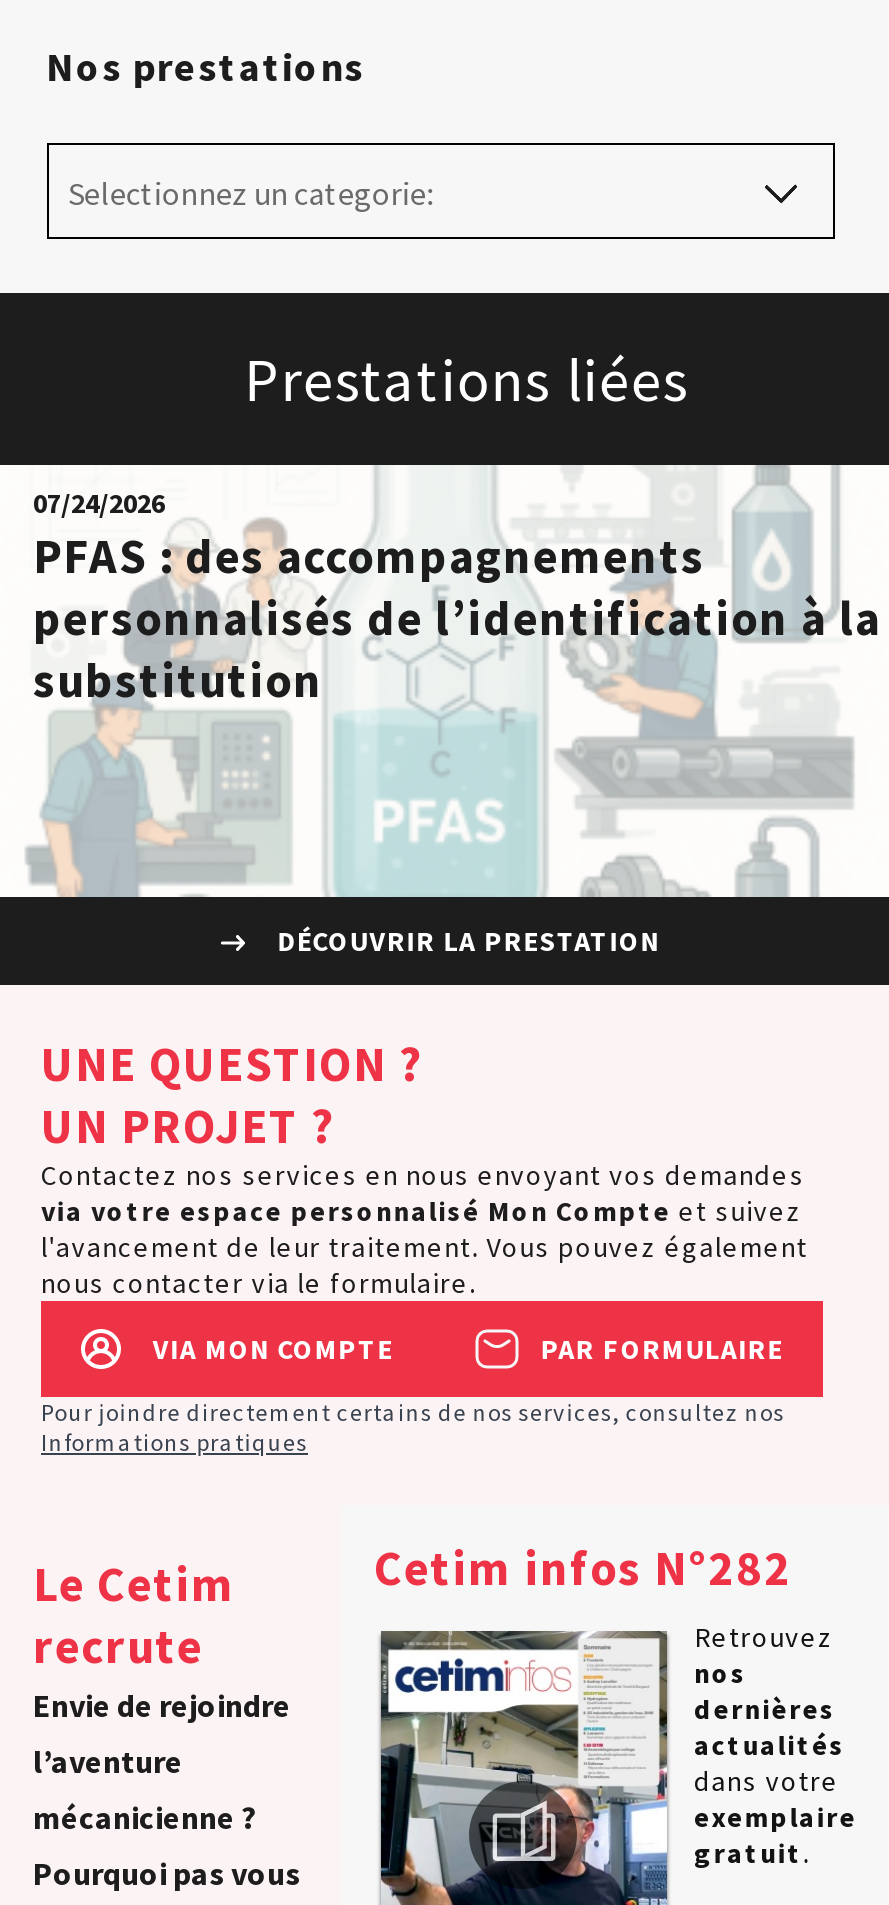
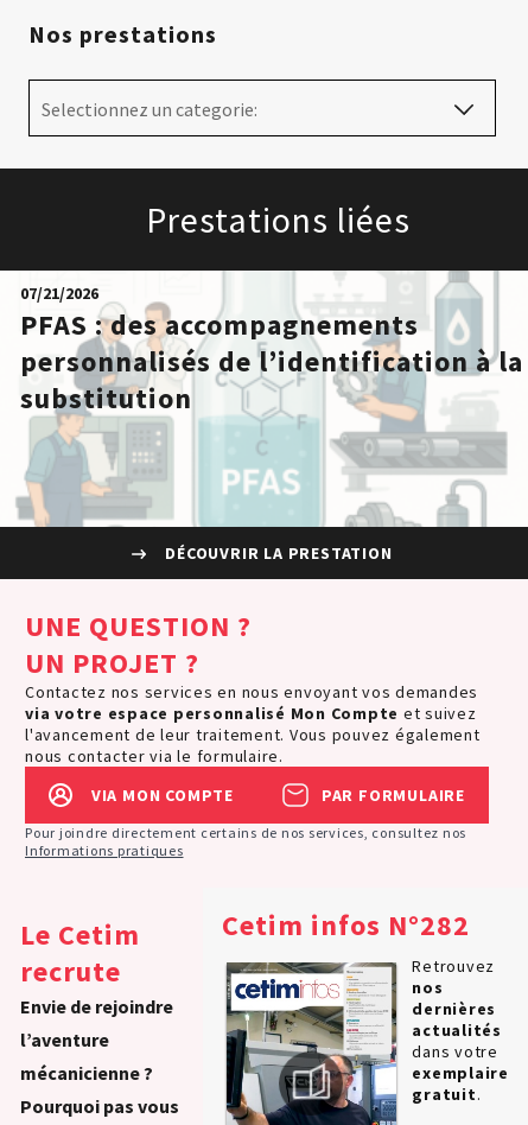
- 07/24/2026
+ 07/21/2026
